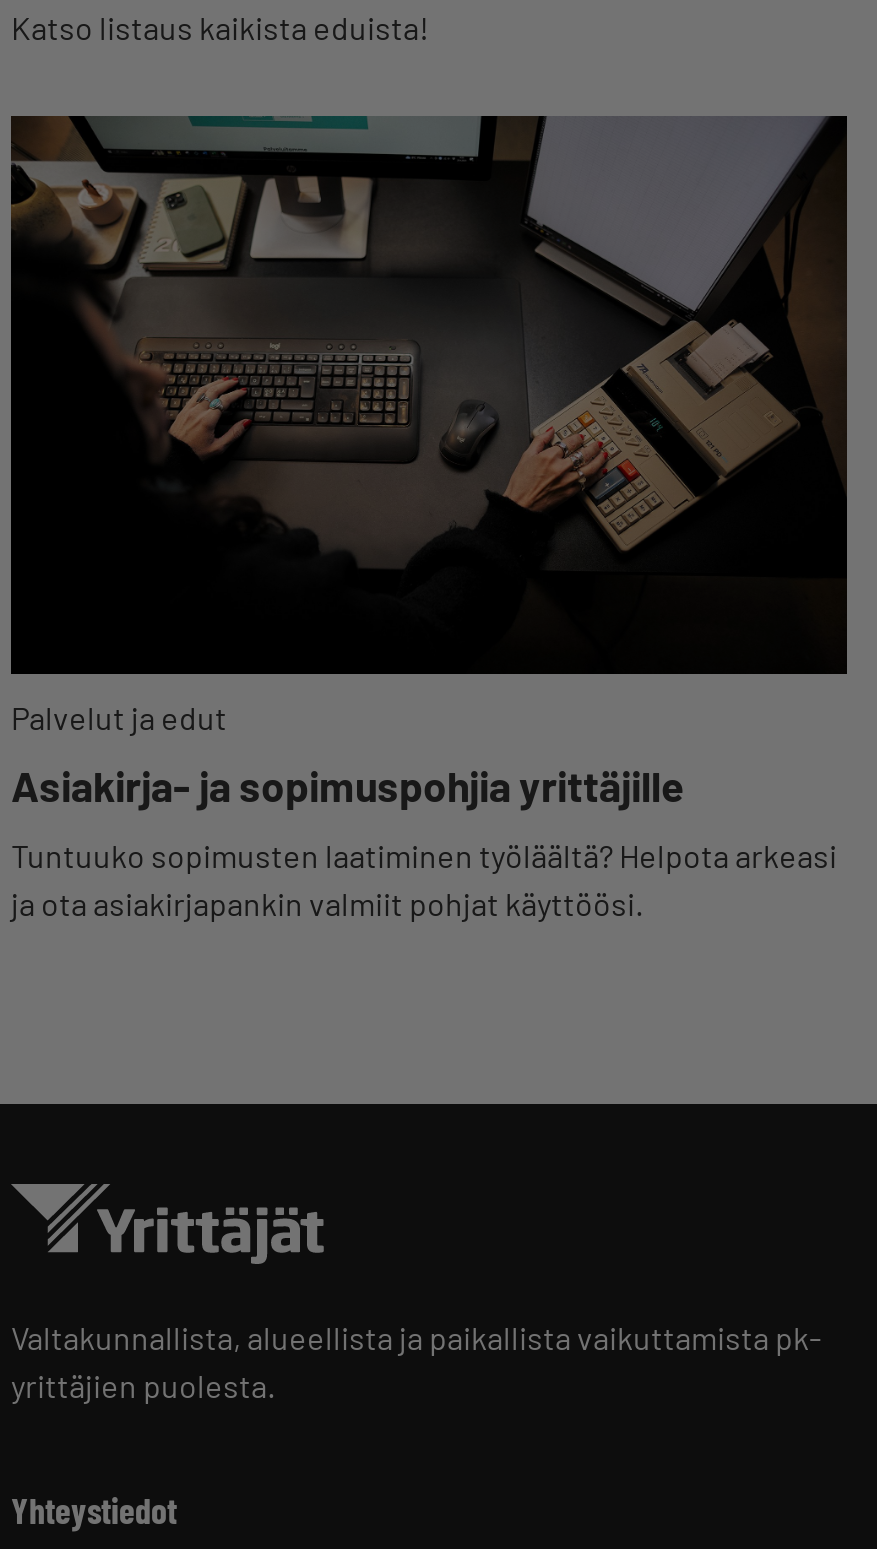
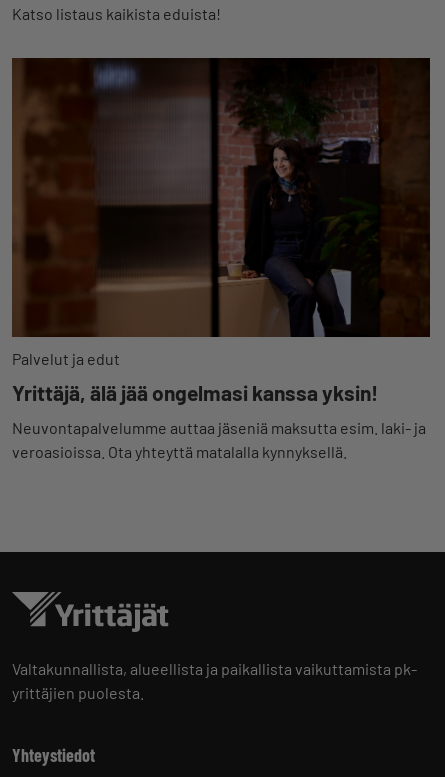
- [image]
+ [image]

- Asiakirja- ja sopimuspohjia yrittäjille
+ Yrittäjä, älä jää ongelmasi kanssa yksin!

- Tuntuuko sopimusten laatiminen työläältä? Helpota arkeasi
- ja ota asiakirjapankin valmiit pohjat käyttöösi.
+ Neuvontapalvelumme auttaa jäseniä maksutta esim. laki- ja
+ veroasioissa. Ota yhteyttä matalalla kynnyksellä.
